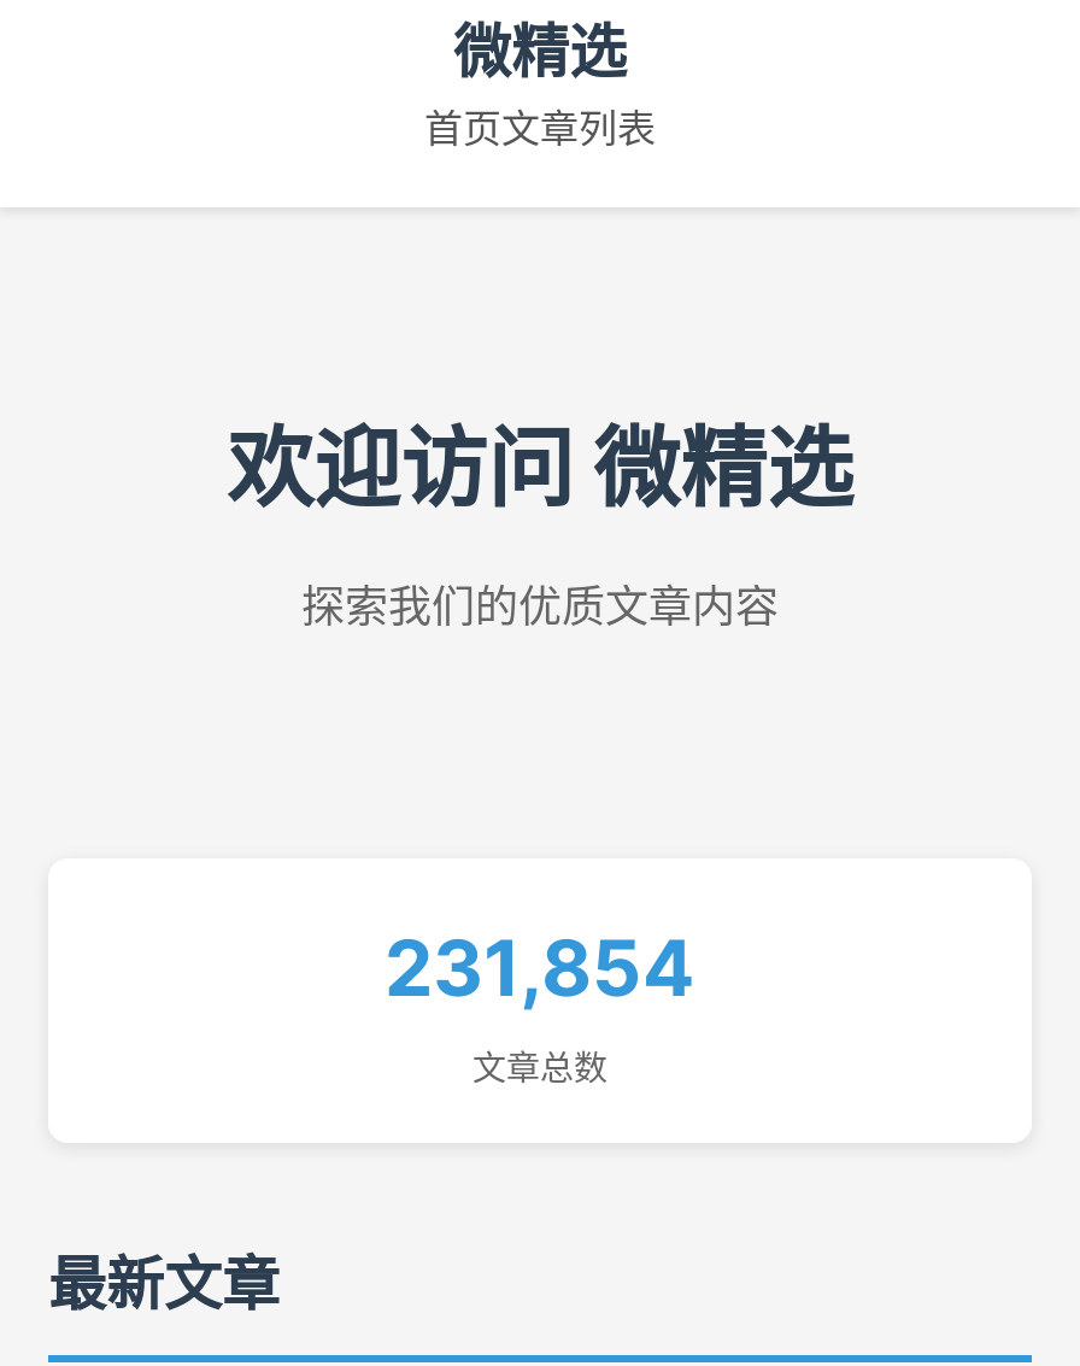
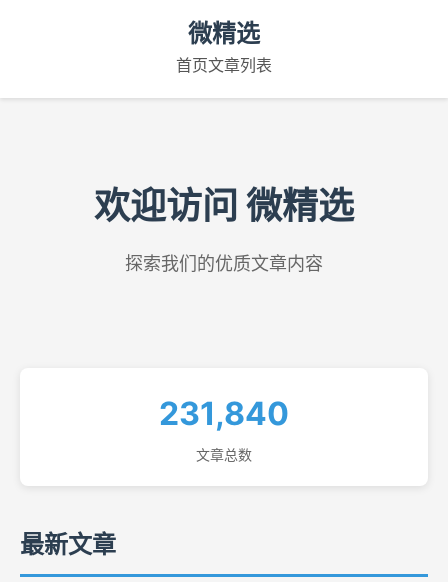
- 231,854
+ 231,840
